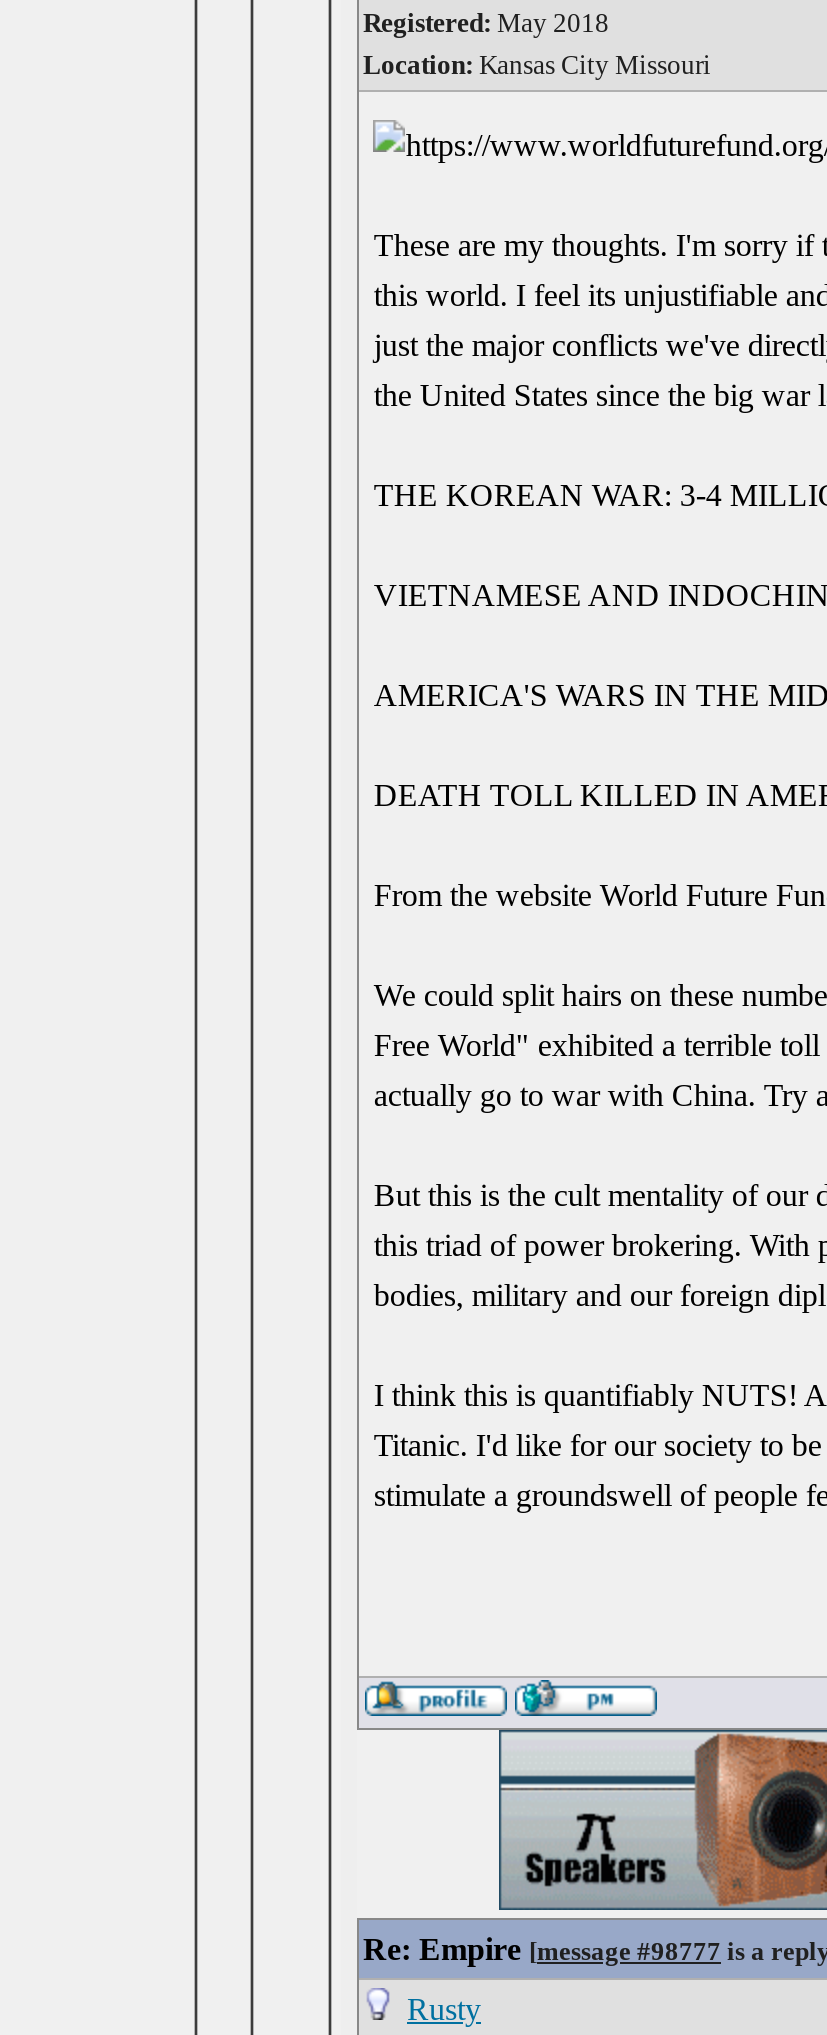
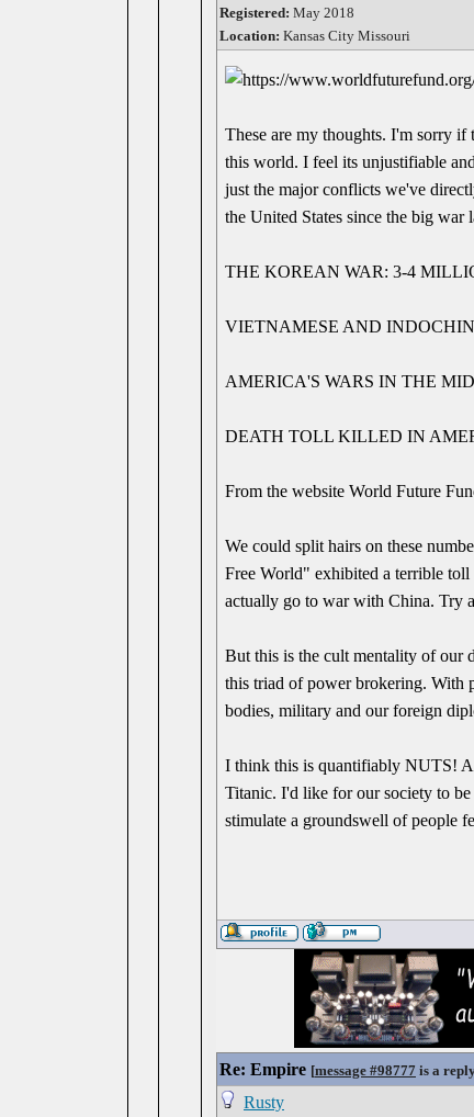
- [image]
+ [image]
